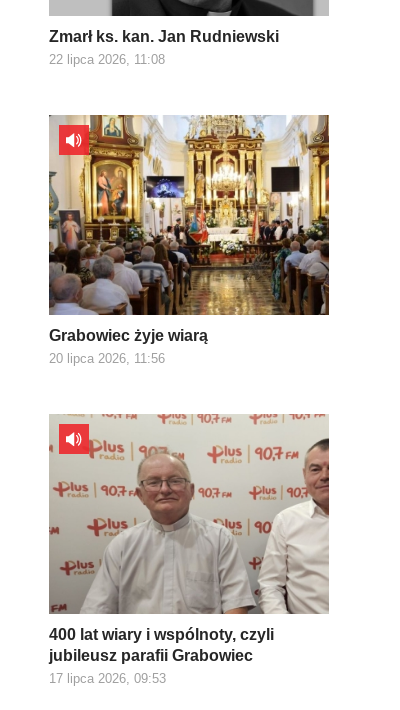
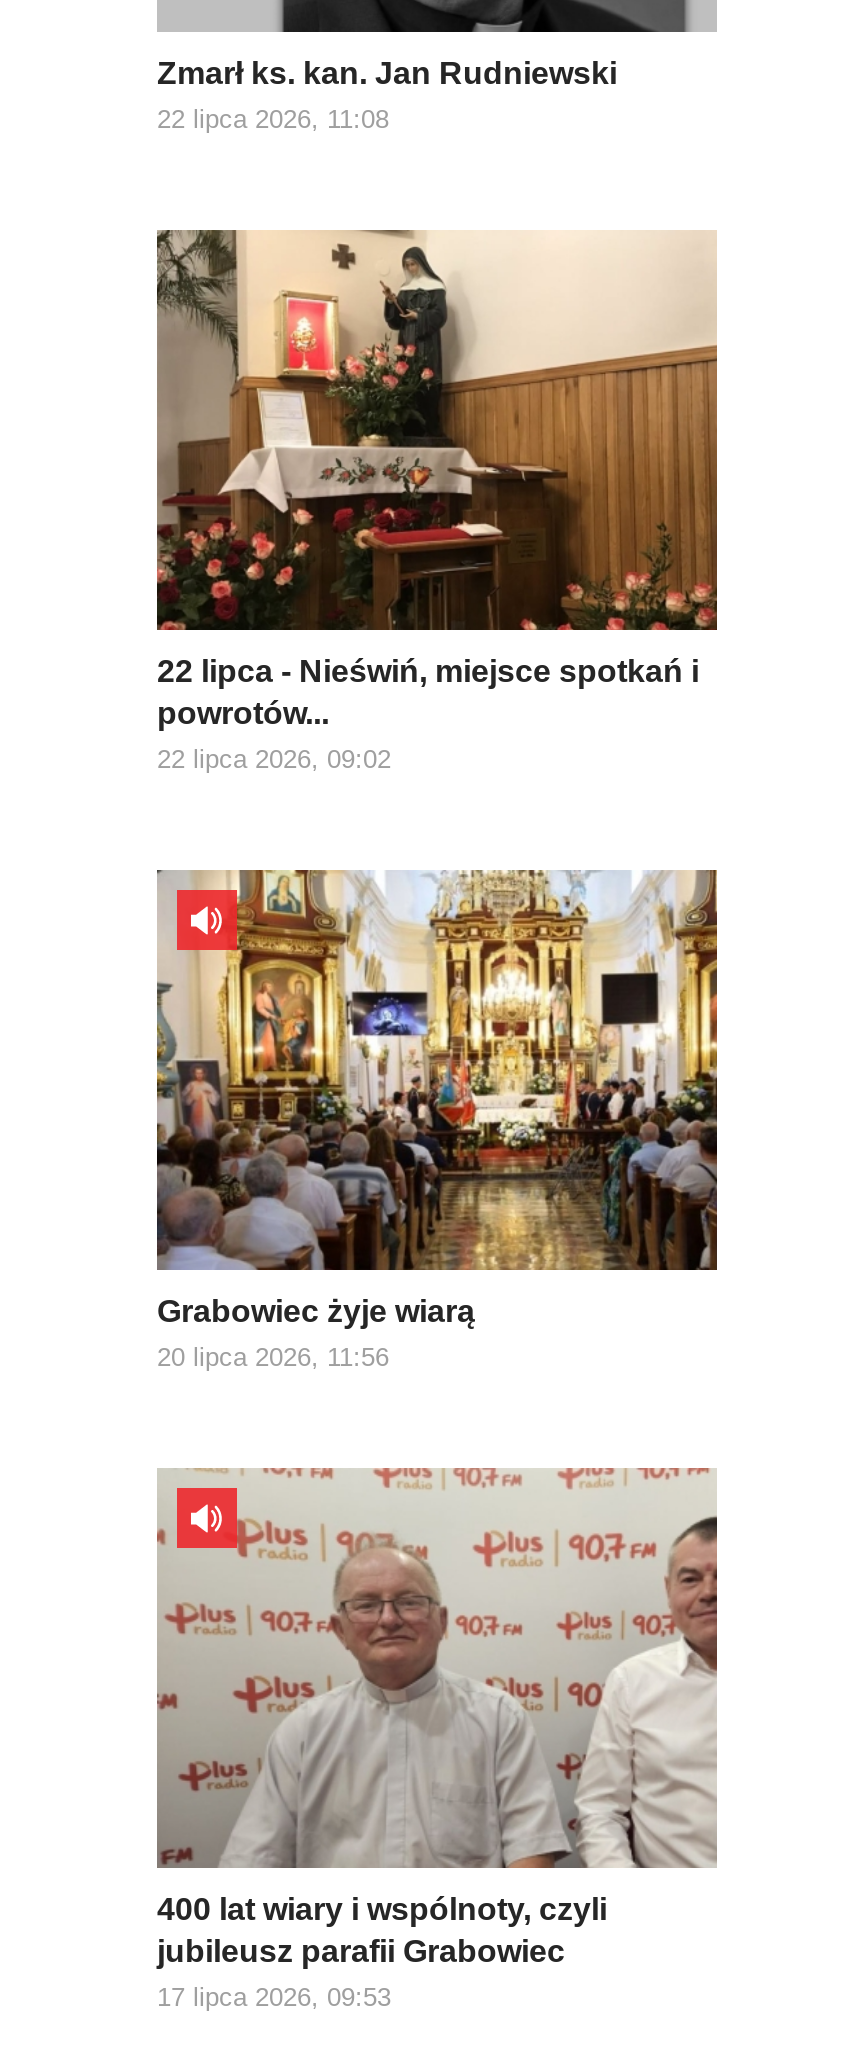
+ [image]
+ 22 lipca - Nieświń, miejsce spotkań i
+ powrotów...
+ 22 lipca 2026, 09:02
